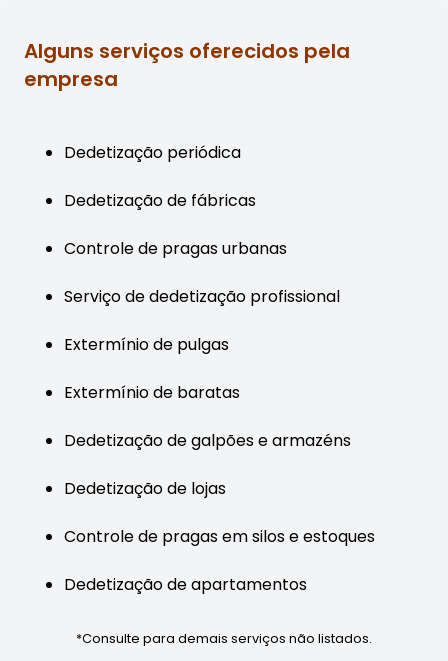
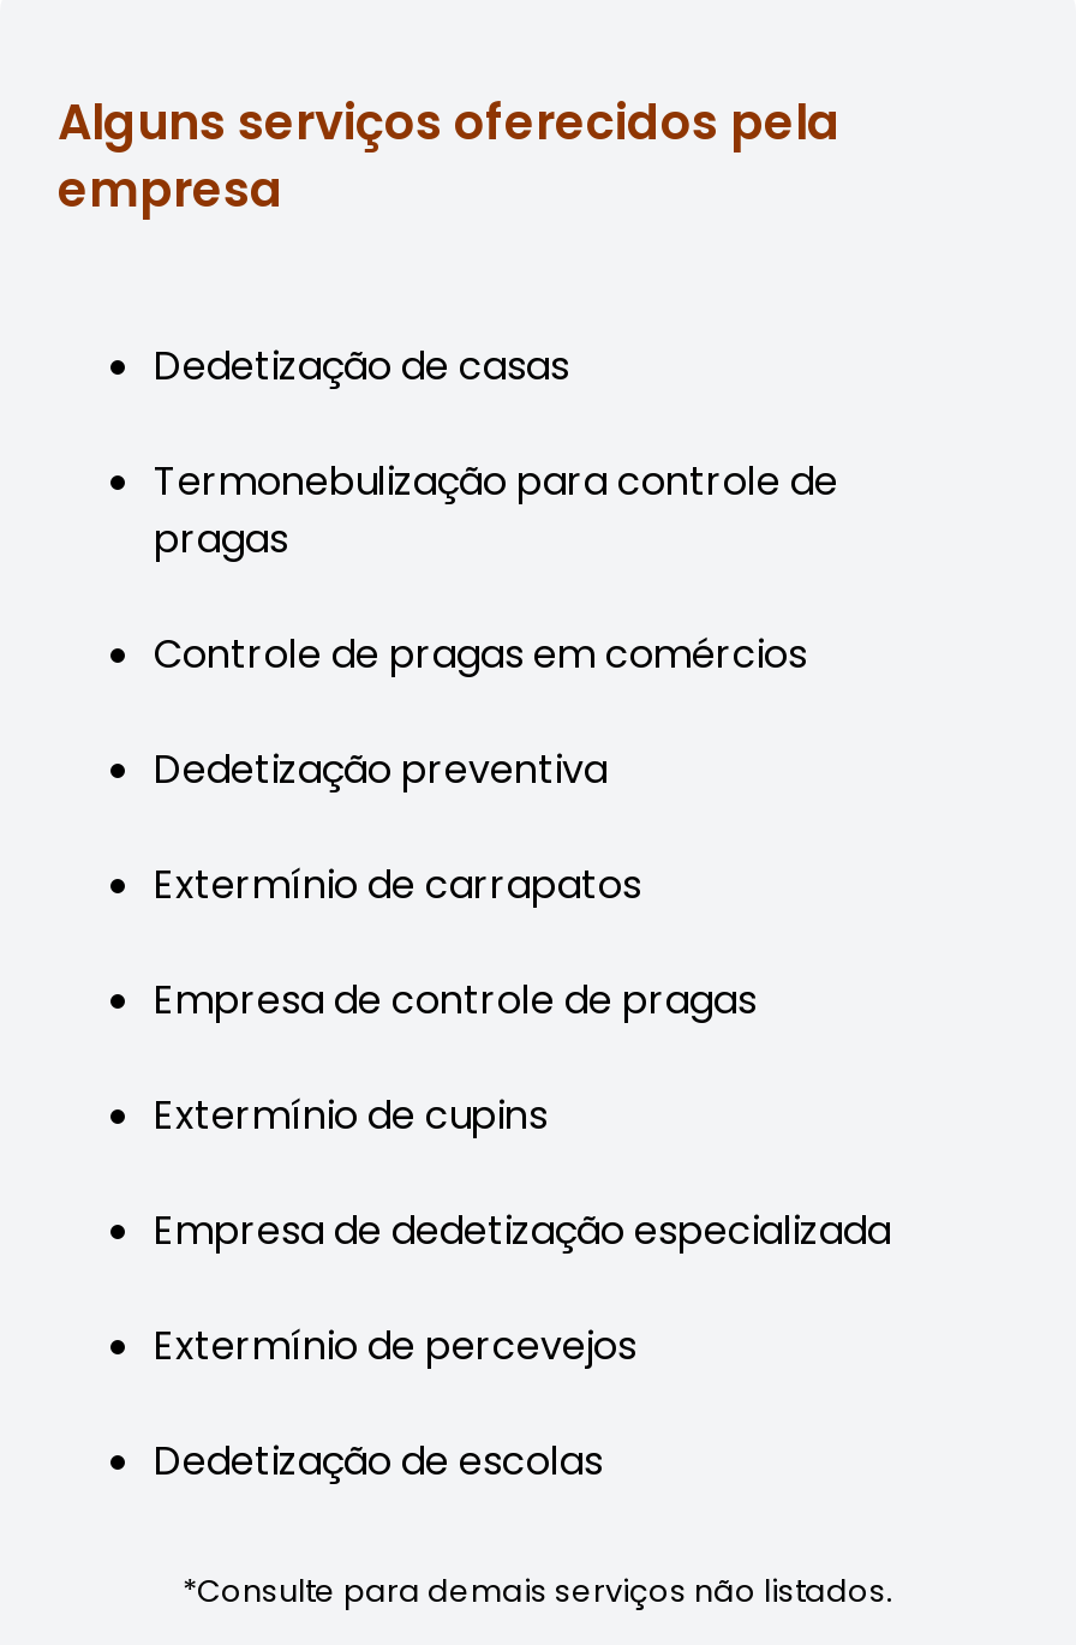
- Dedetização periódica
+ Dedetização de casas

- Dedetização de fábricas
+ Termonebulização para controle de
+ pragas

- Controle de pragas urbanas
+ Controle de pragas em comércios

- Serviço de dedetização profissional
+ Dedetização preventiva

- Extermínio de pulgas
+ Extermínio de carrapatos

- Extermínio de baratas
+ Empresa de controle de pragas

- Dedetização de galpões e armazéns
+ Extermínio de cupins

- Dedetização de lojas
+ Empresa de dedetização especializada

- Controle de pragas em silos e estoques
+ Extermínio de percevejos

- Dedetização de apartamentos
+ Dedetização de escolas
